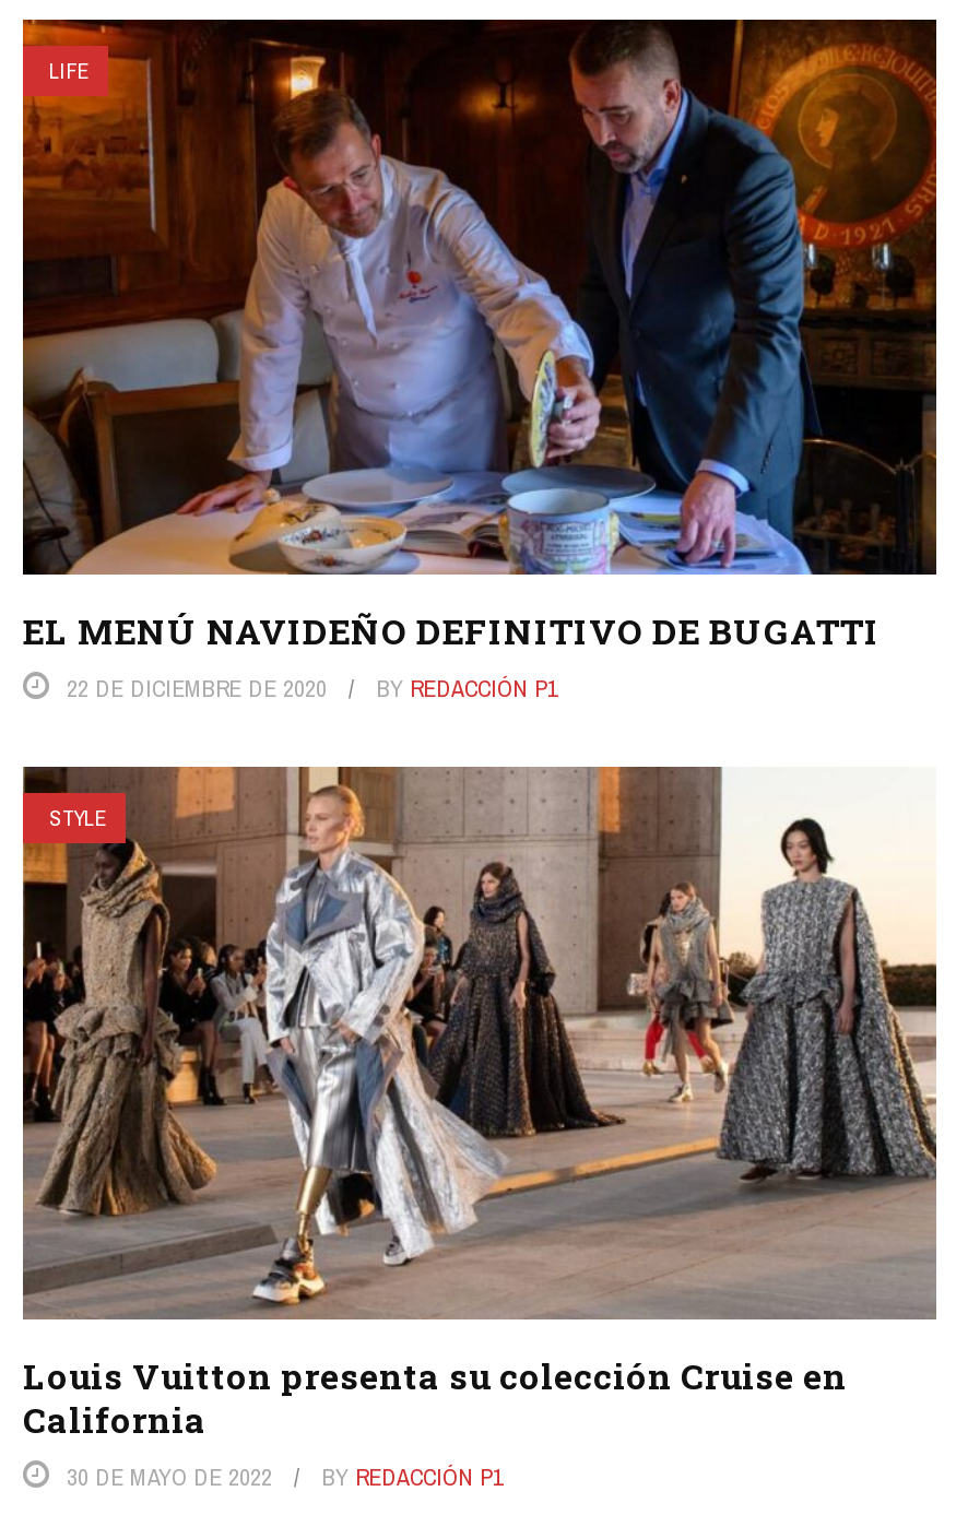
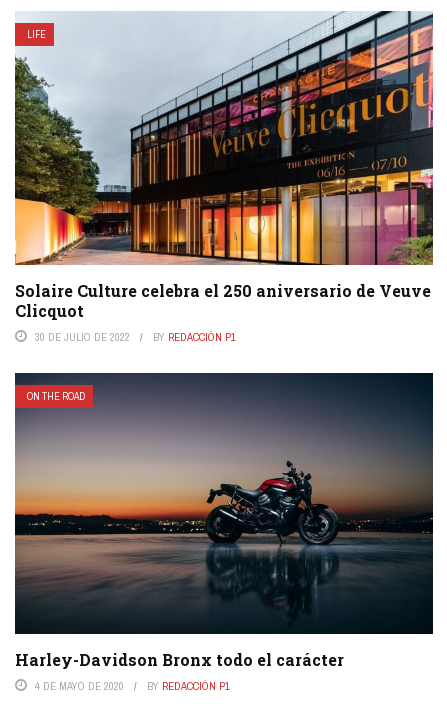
- [image]
- EL MENÚ NAVIDEÑO DEFINITIVO DE BUGATTI
- 22 DE DICIEMBRE DE 2020
+ [image]
+ Solaire Culture celebra el 250 aniversario de Veuve
+ Clicquot
+ 30 DE JULIO DE 2022

- [image]
- STYLE
+ [image]
+ ON THE ROAD

- Louis Vuitton presenta su colección Cruise en
- California
- 30 DE MAYO DE 2022
+ Harley-Davidson Bronx todo el carácter
+ 4 DE MAYO DE 2020
